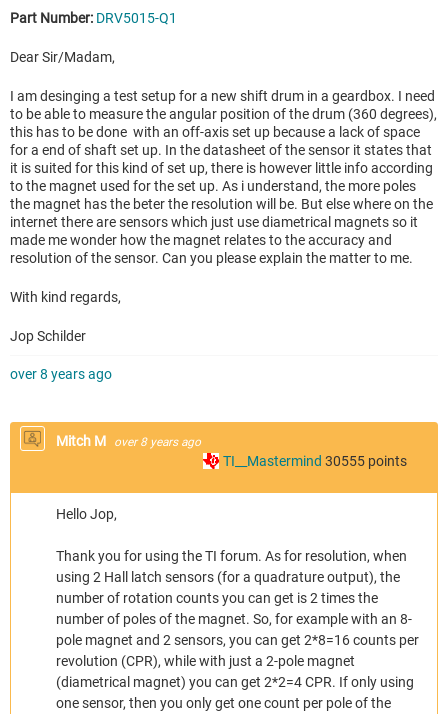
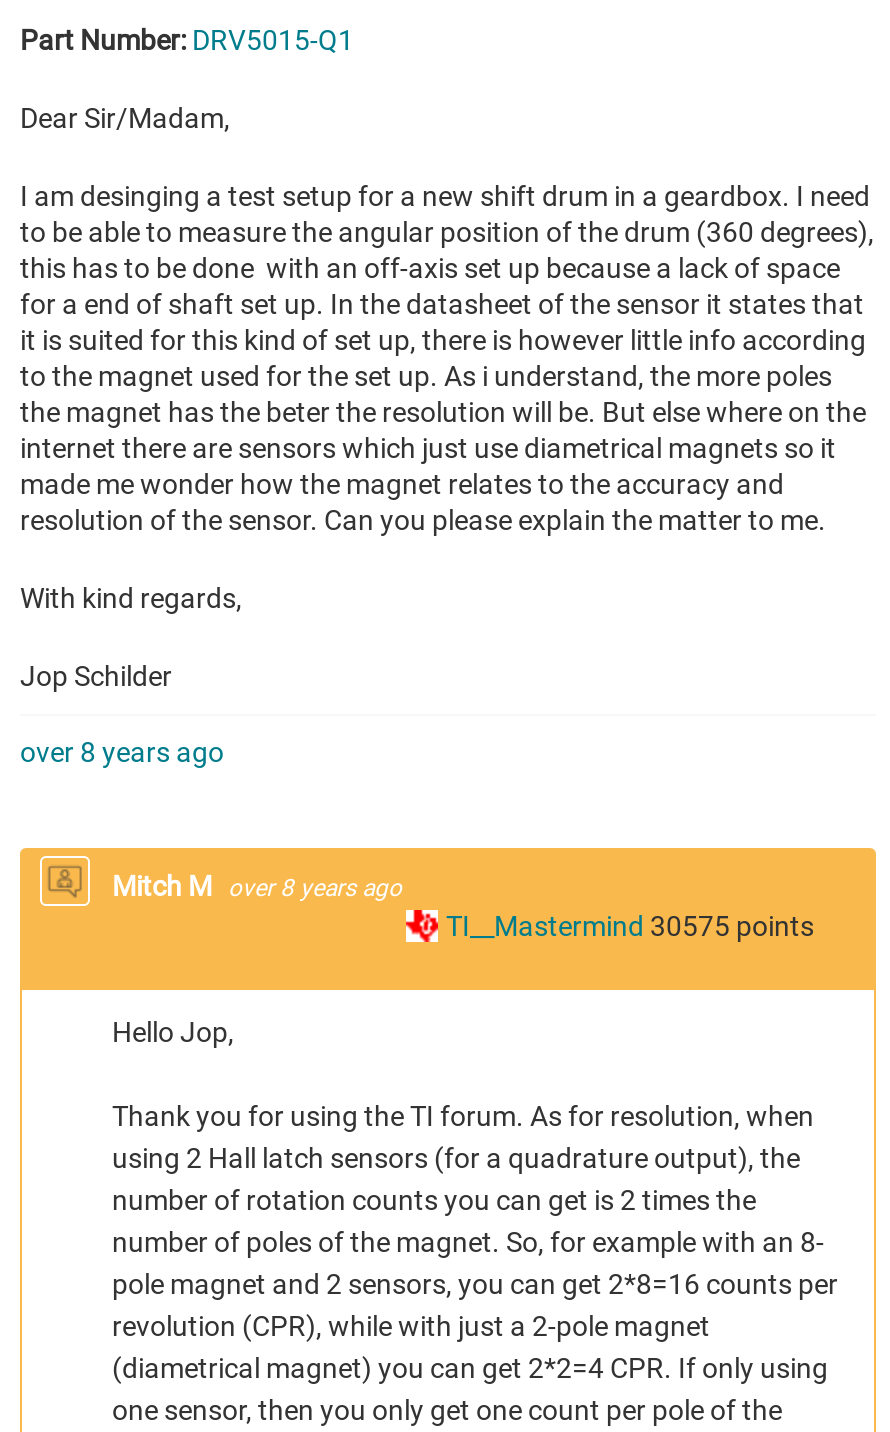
- TI__Mastermind 30555 points
+ TI__Mastermind 30575 points
